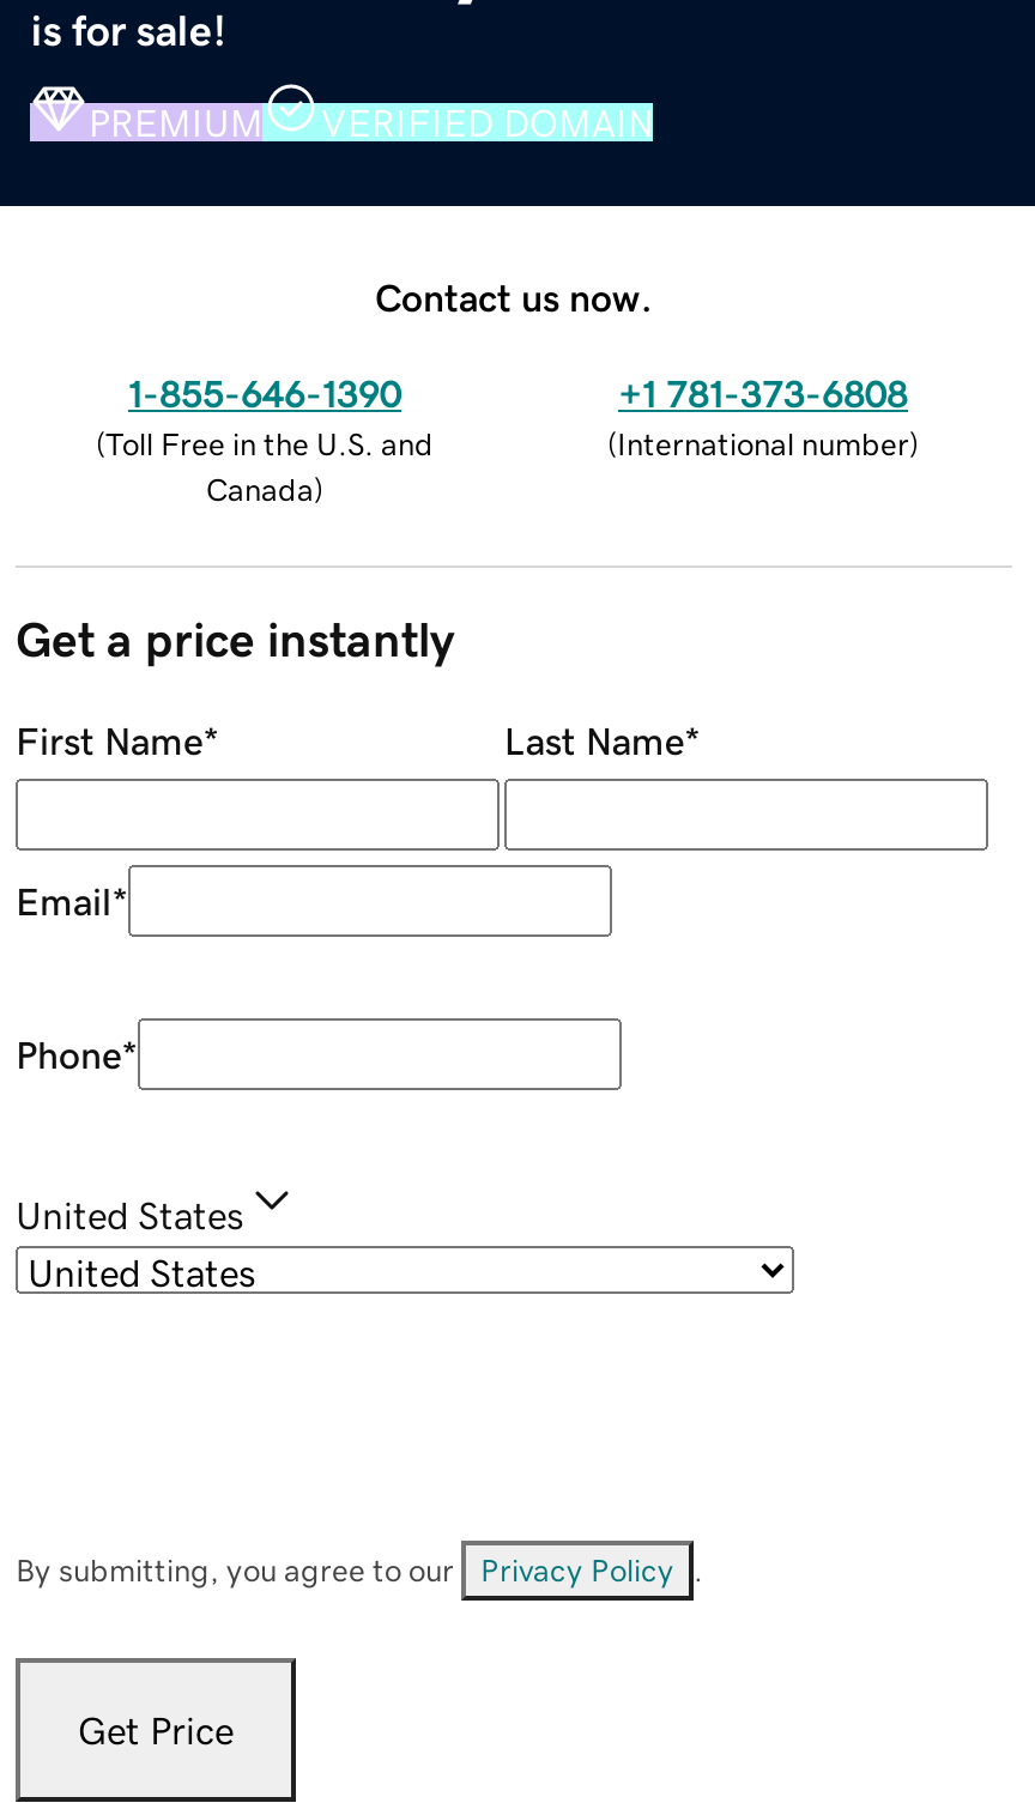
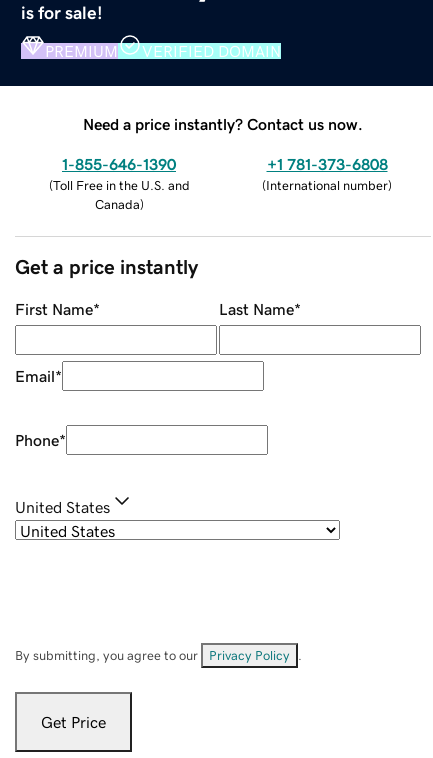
- Contact us now.
+ Need a price instantly? Contact us now.
